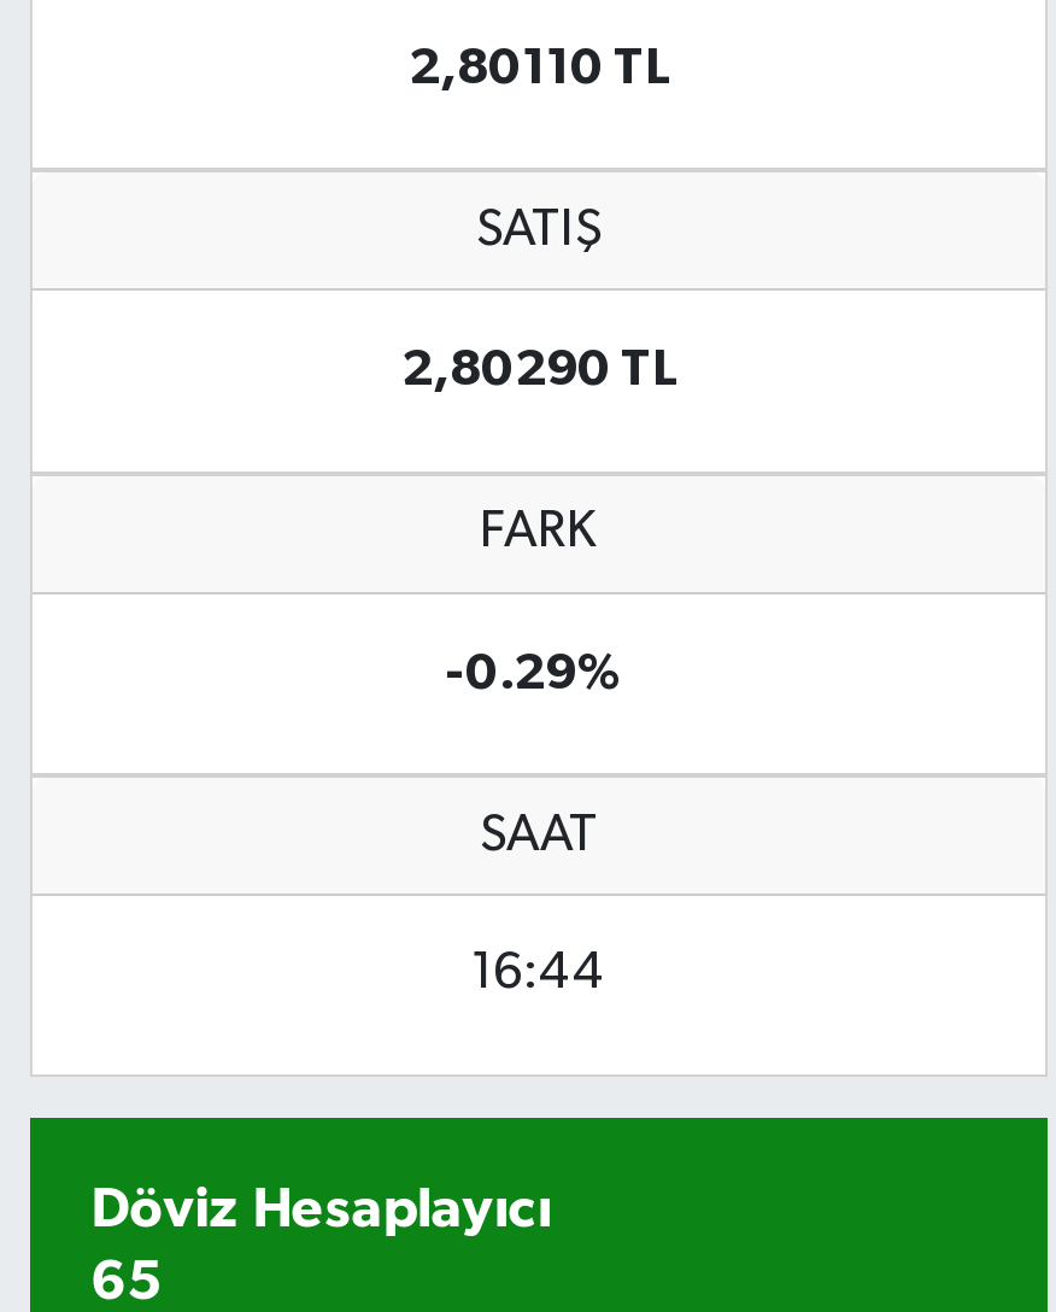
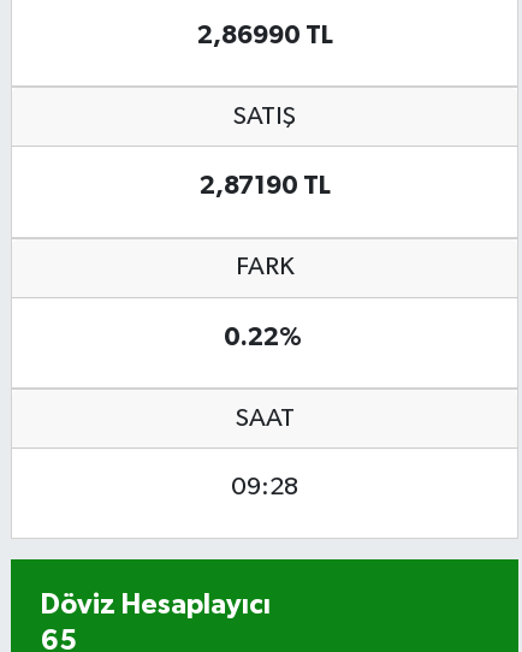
- 2,80110 TL
+ 2,86990 TL

- 2,80290 TL
+ 2,87190 TL

- -0.29%
+ 0.22%

- 16:44
+ 09:28
